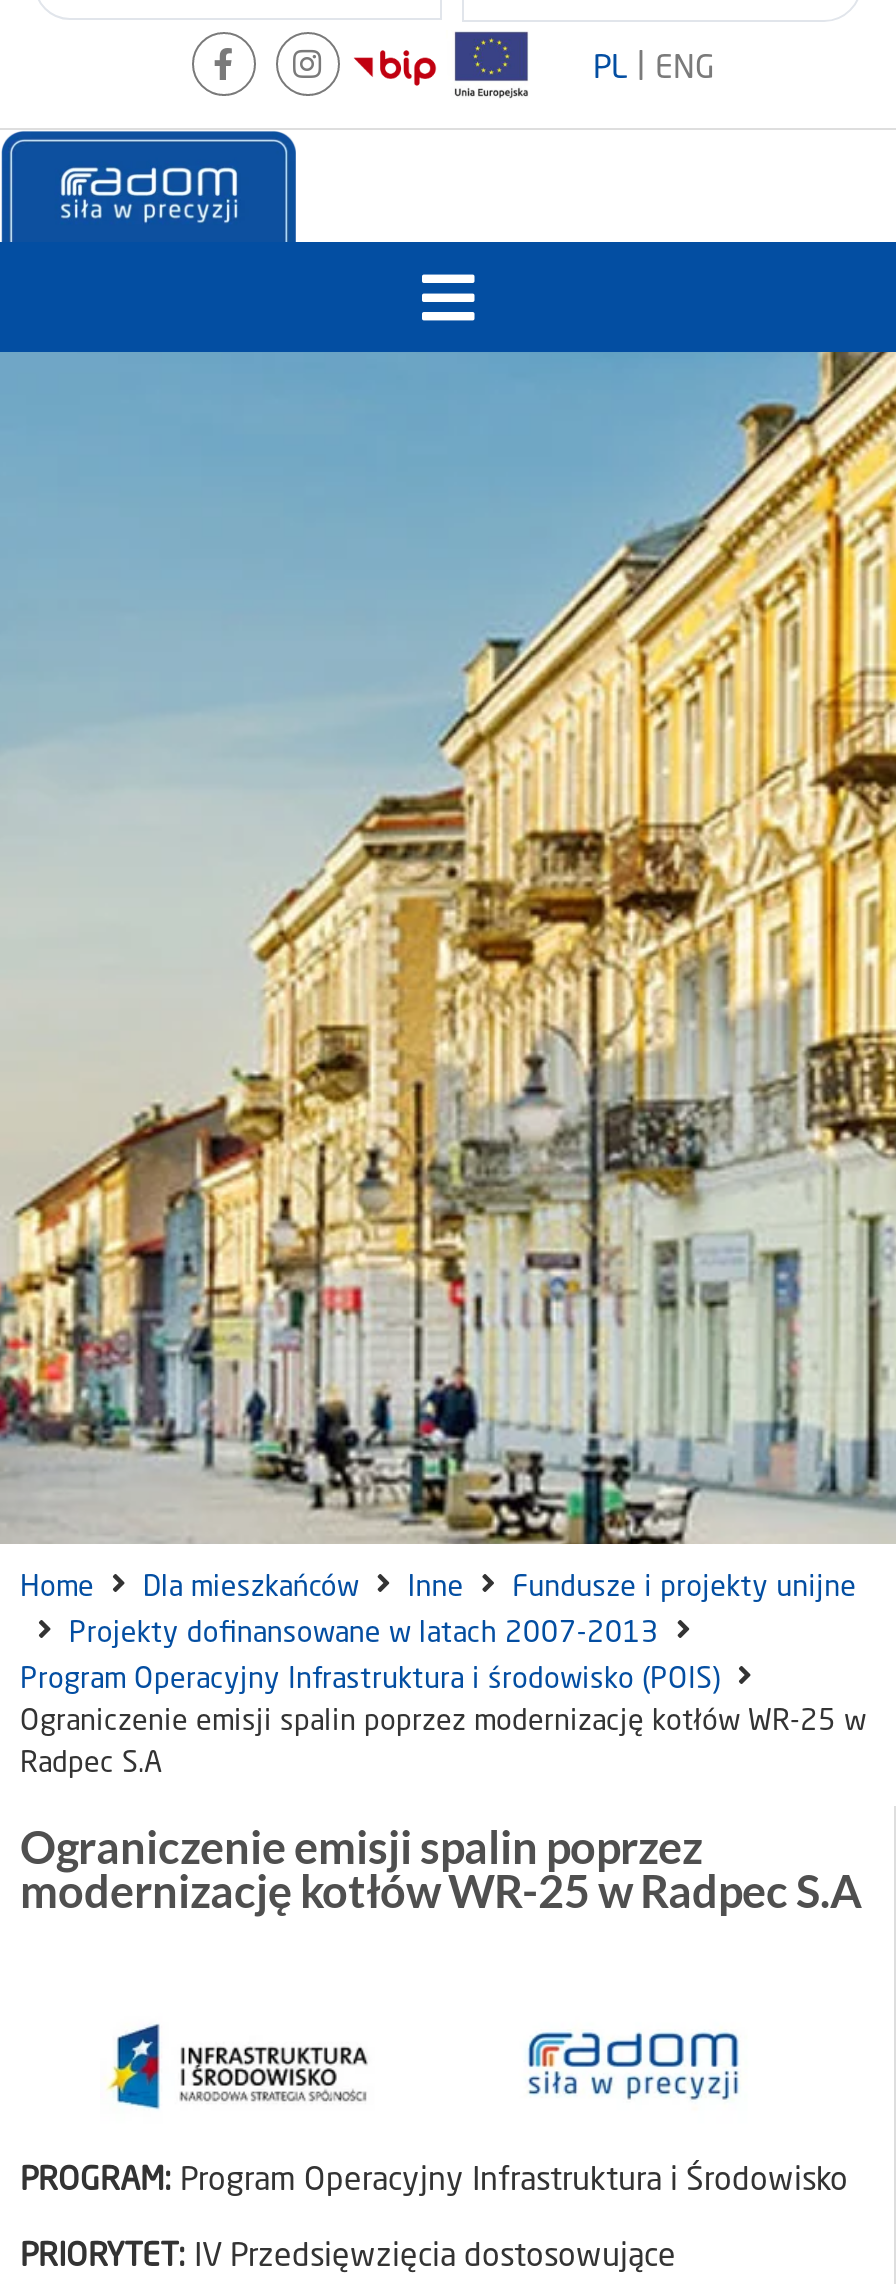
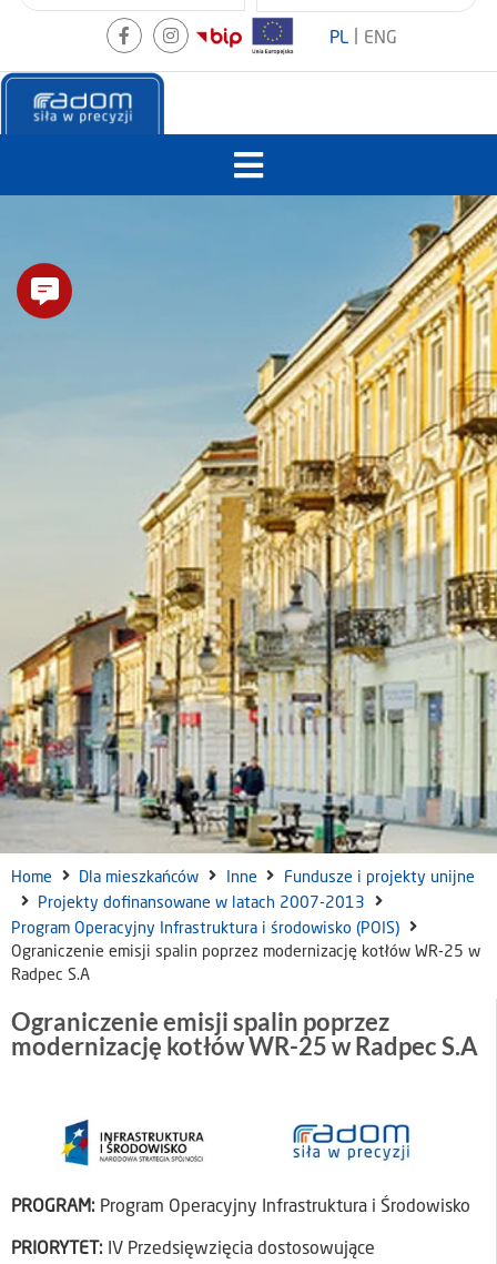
+ [image]
